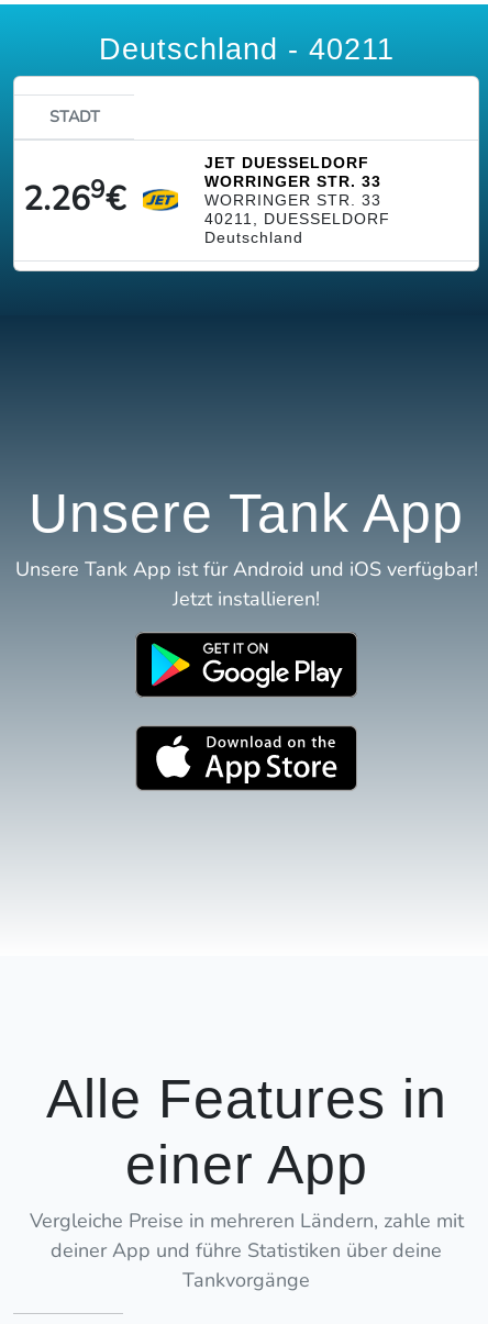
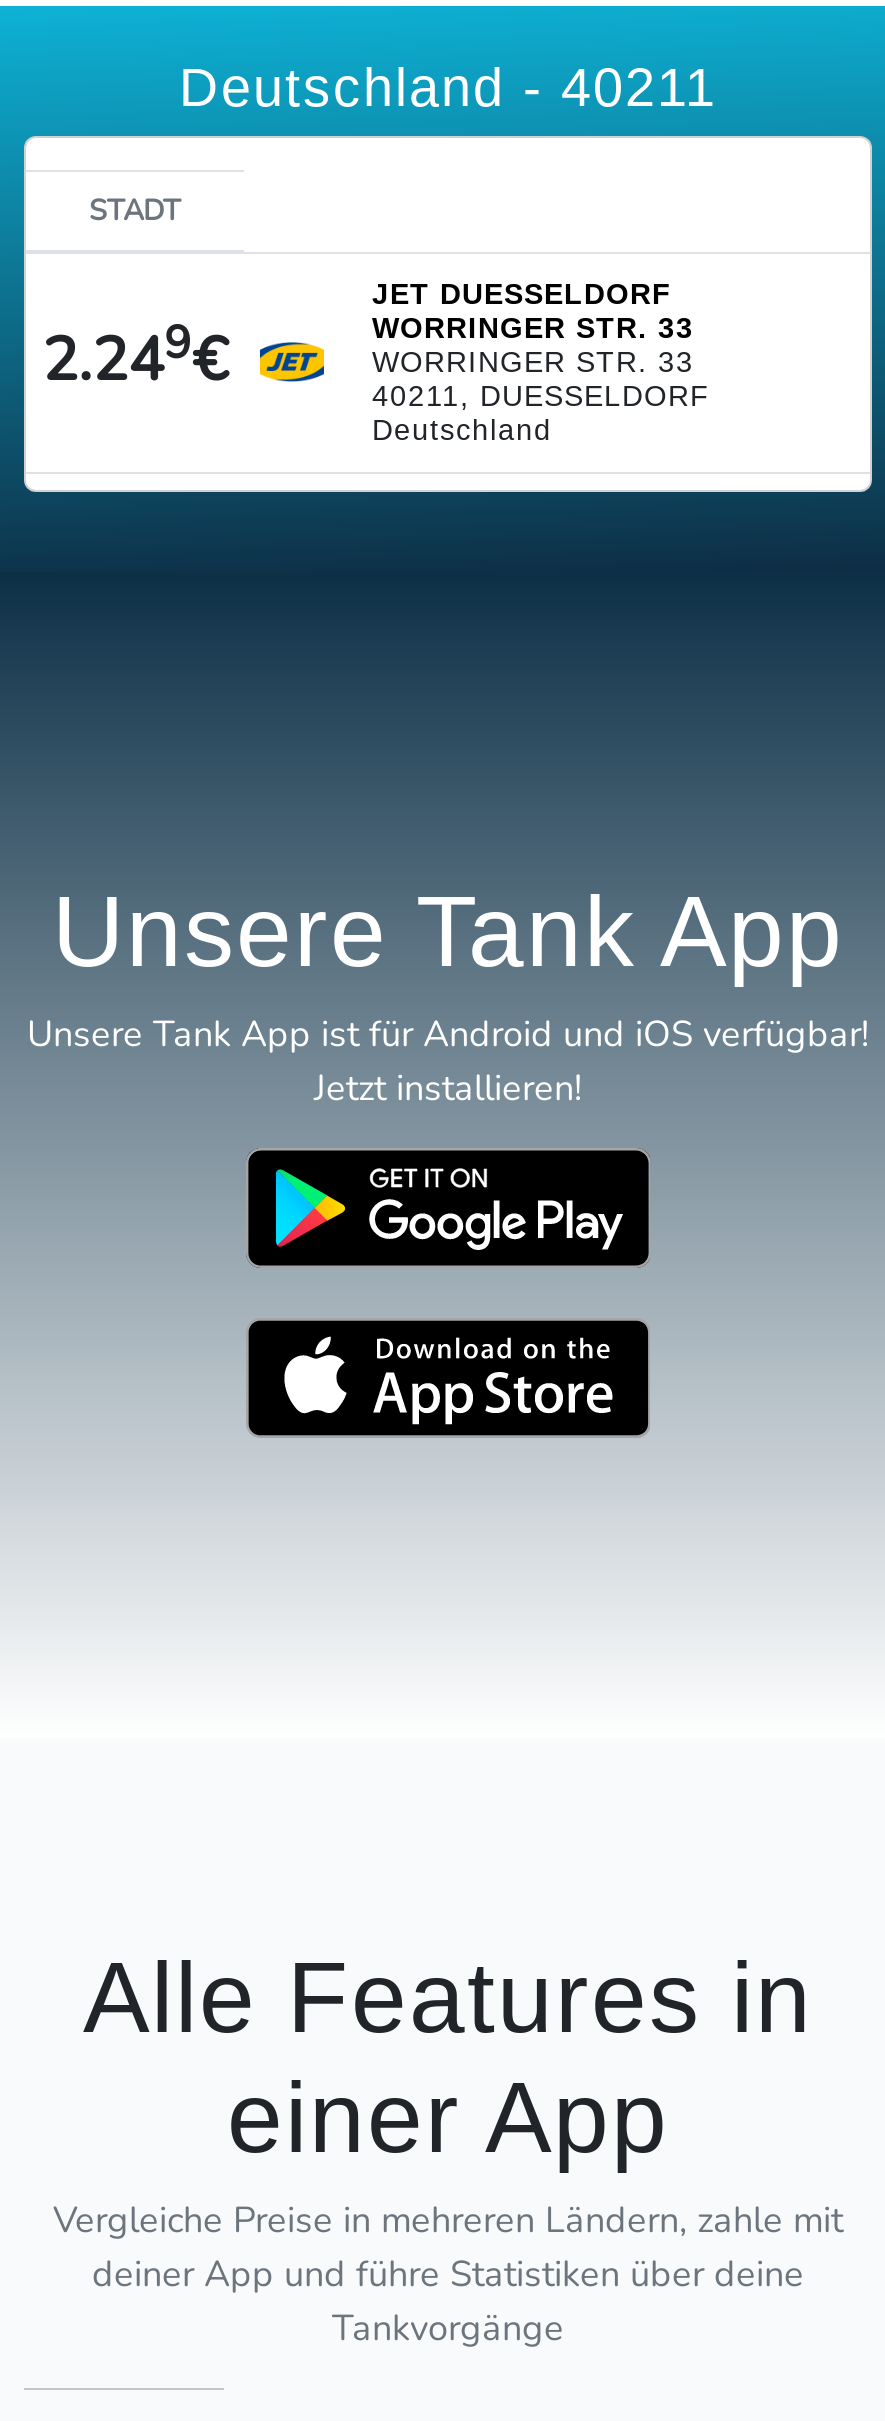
- 2.269€
+ 2.249€
